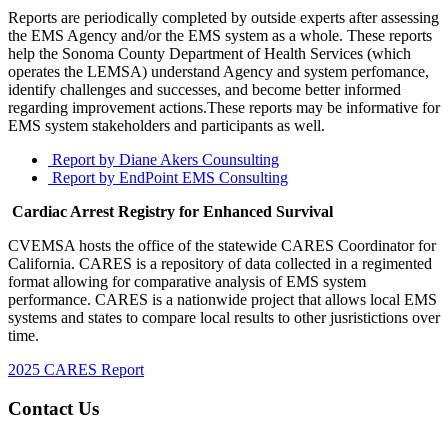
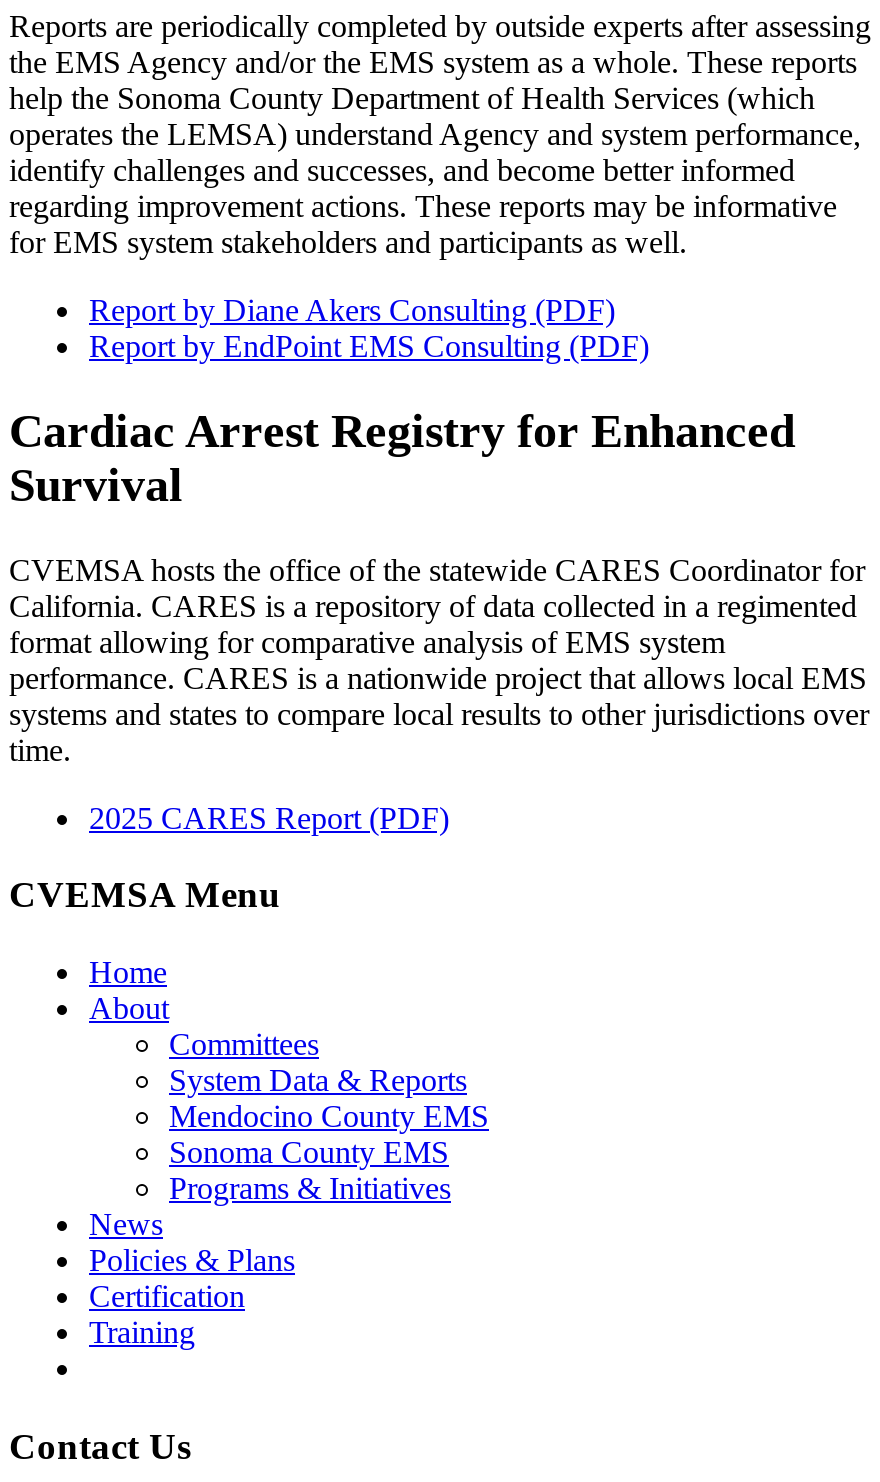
- operates the LEMSA) understand Agency and system perfomance,
+ operates the LEMSA) understand Agency and system performance,

- Report by Diane Akers Counsulting
- Report by EndPoint EMS Consulting
+ Report by Diane Akers Consulting (PDF)
+ Report by EndPoint EMS Consulting (PDF)

- systems and states to compare local results to other jusristictions over
+ systems and states to compare local results to other jurisdictions over

- 2025 CARES Report
+ 2025 CARES Report (PDF)
+ CVEMSA Menu
+ Home
+ About
+ Committees
+ System Data & Reports
+ Mendocino County EMS
+ Sonoma County EMS
+ Programs & Initiatives
+ News
+ Policies & Plans
+ Certification
+ Training
